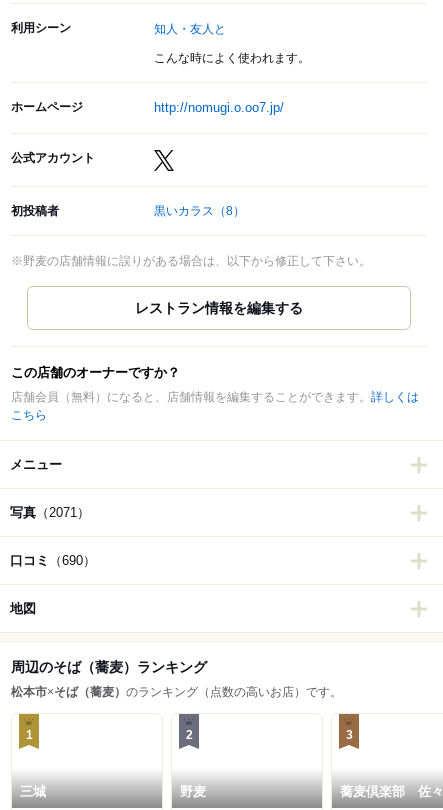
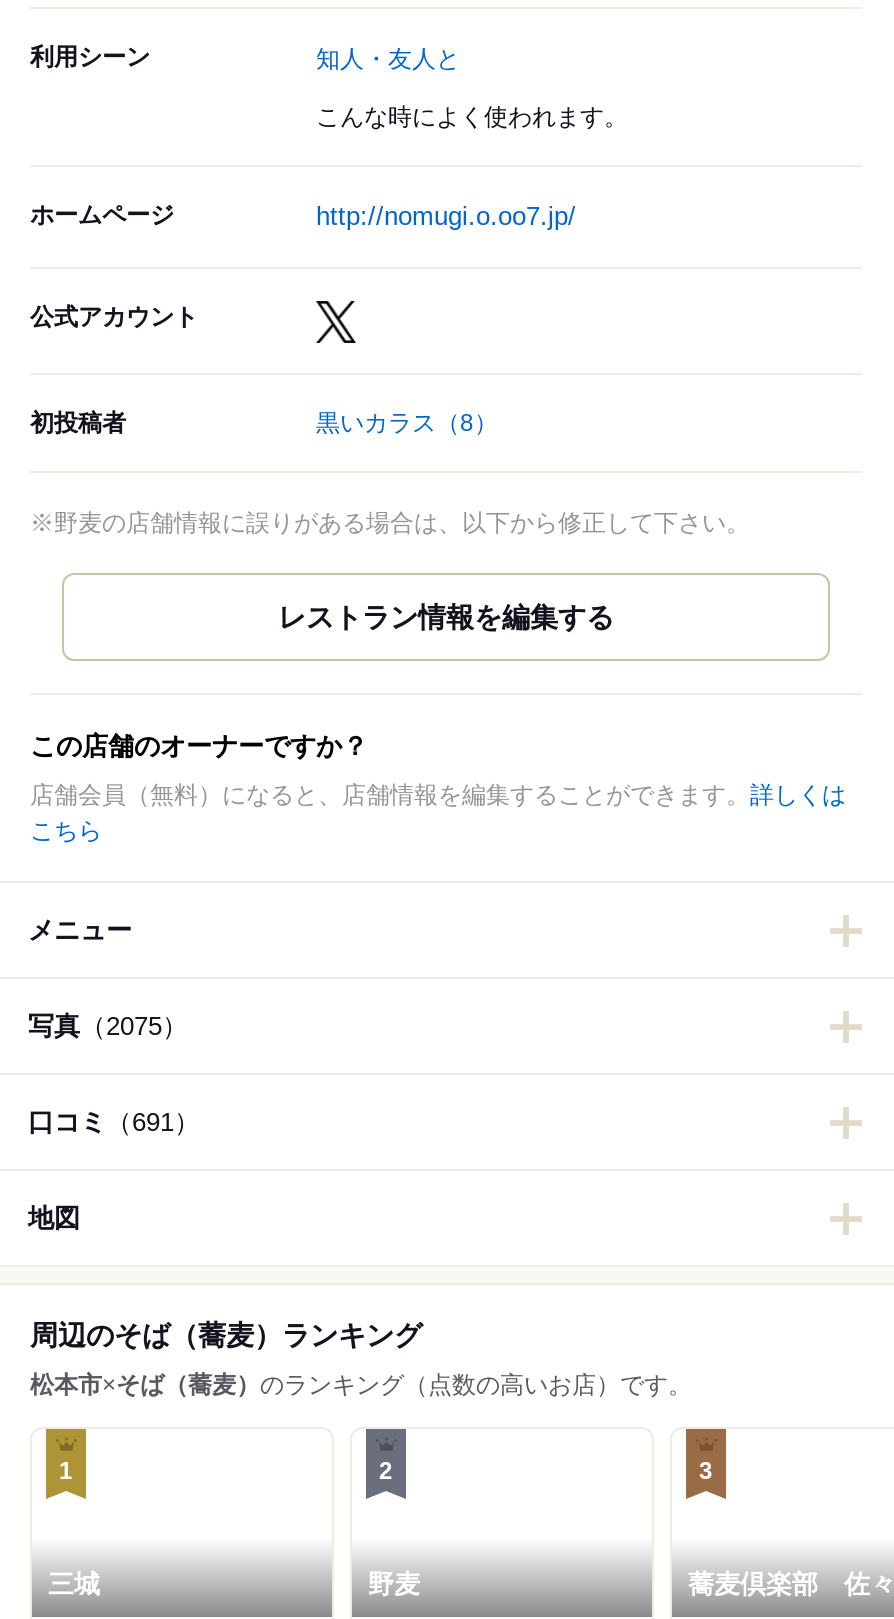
- 写真（2071）
+ 写真（2075）

- 口コミ（690）
+ 口コミ（691）
